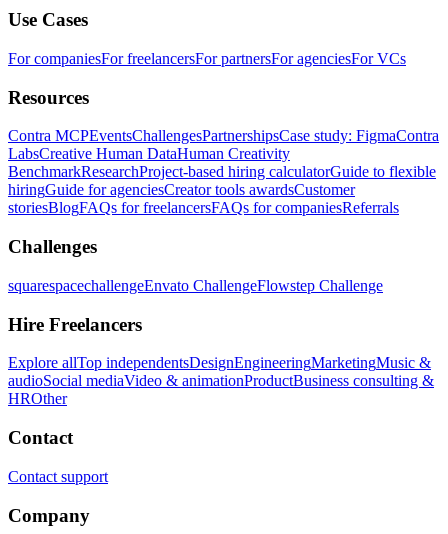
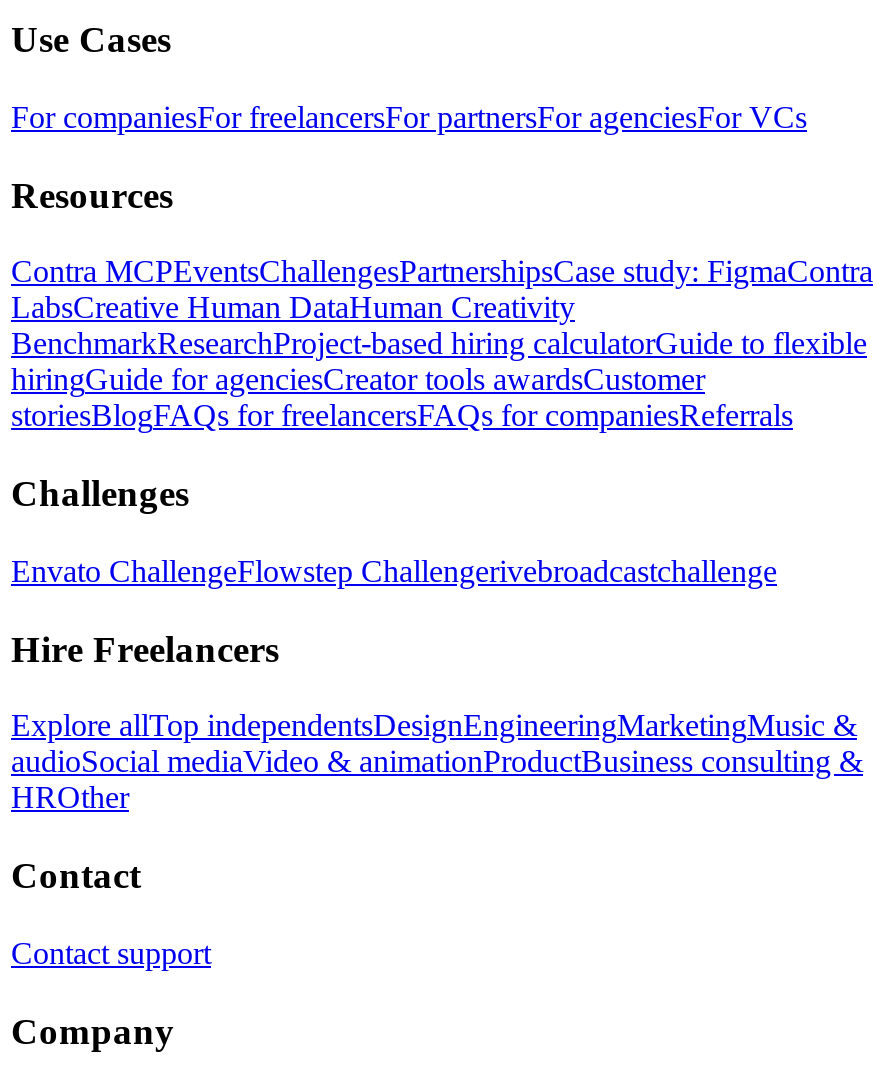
- squarespacechallengeEnvato ChallengeFlowstep Challenge
+ Envato ChallengeFlowstep Challengerivebroadcastchallenge
